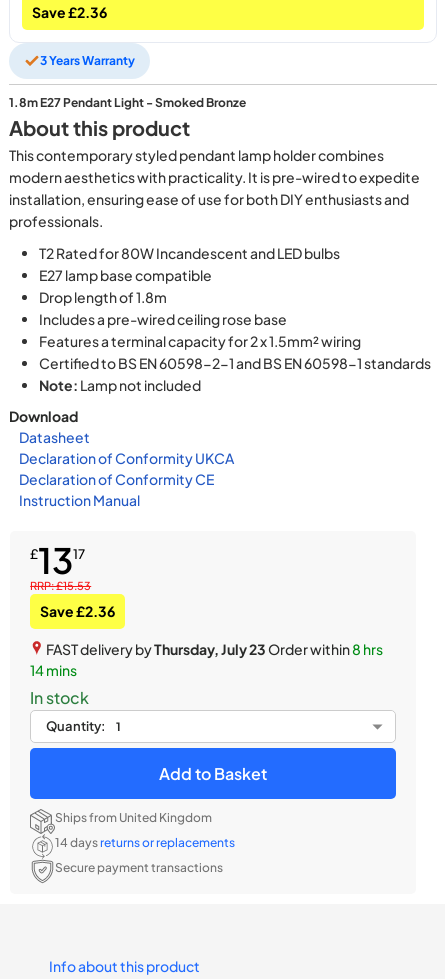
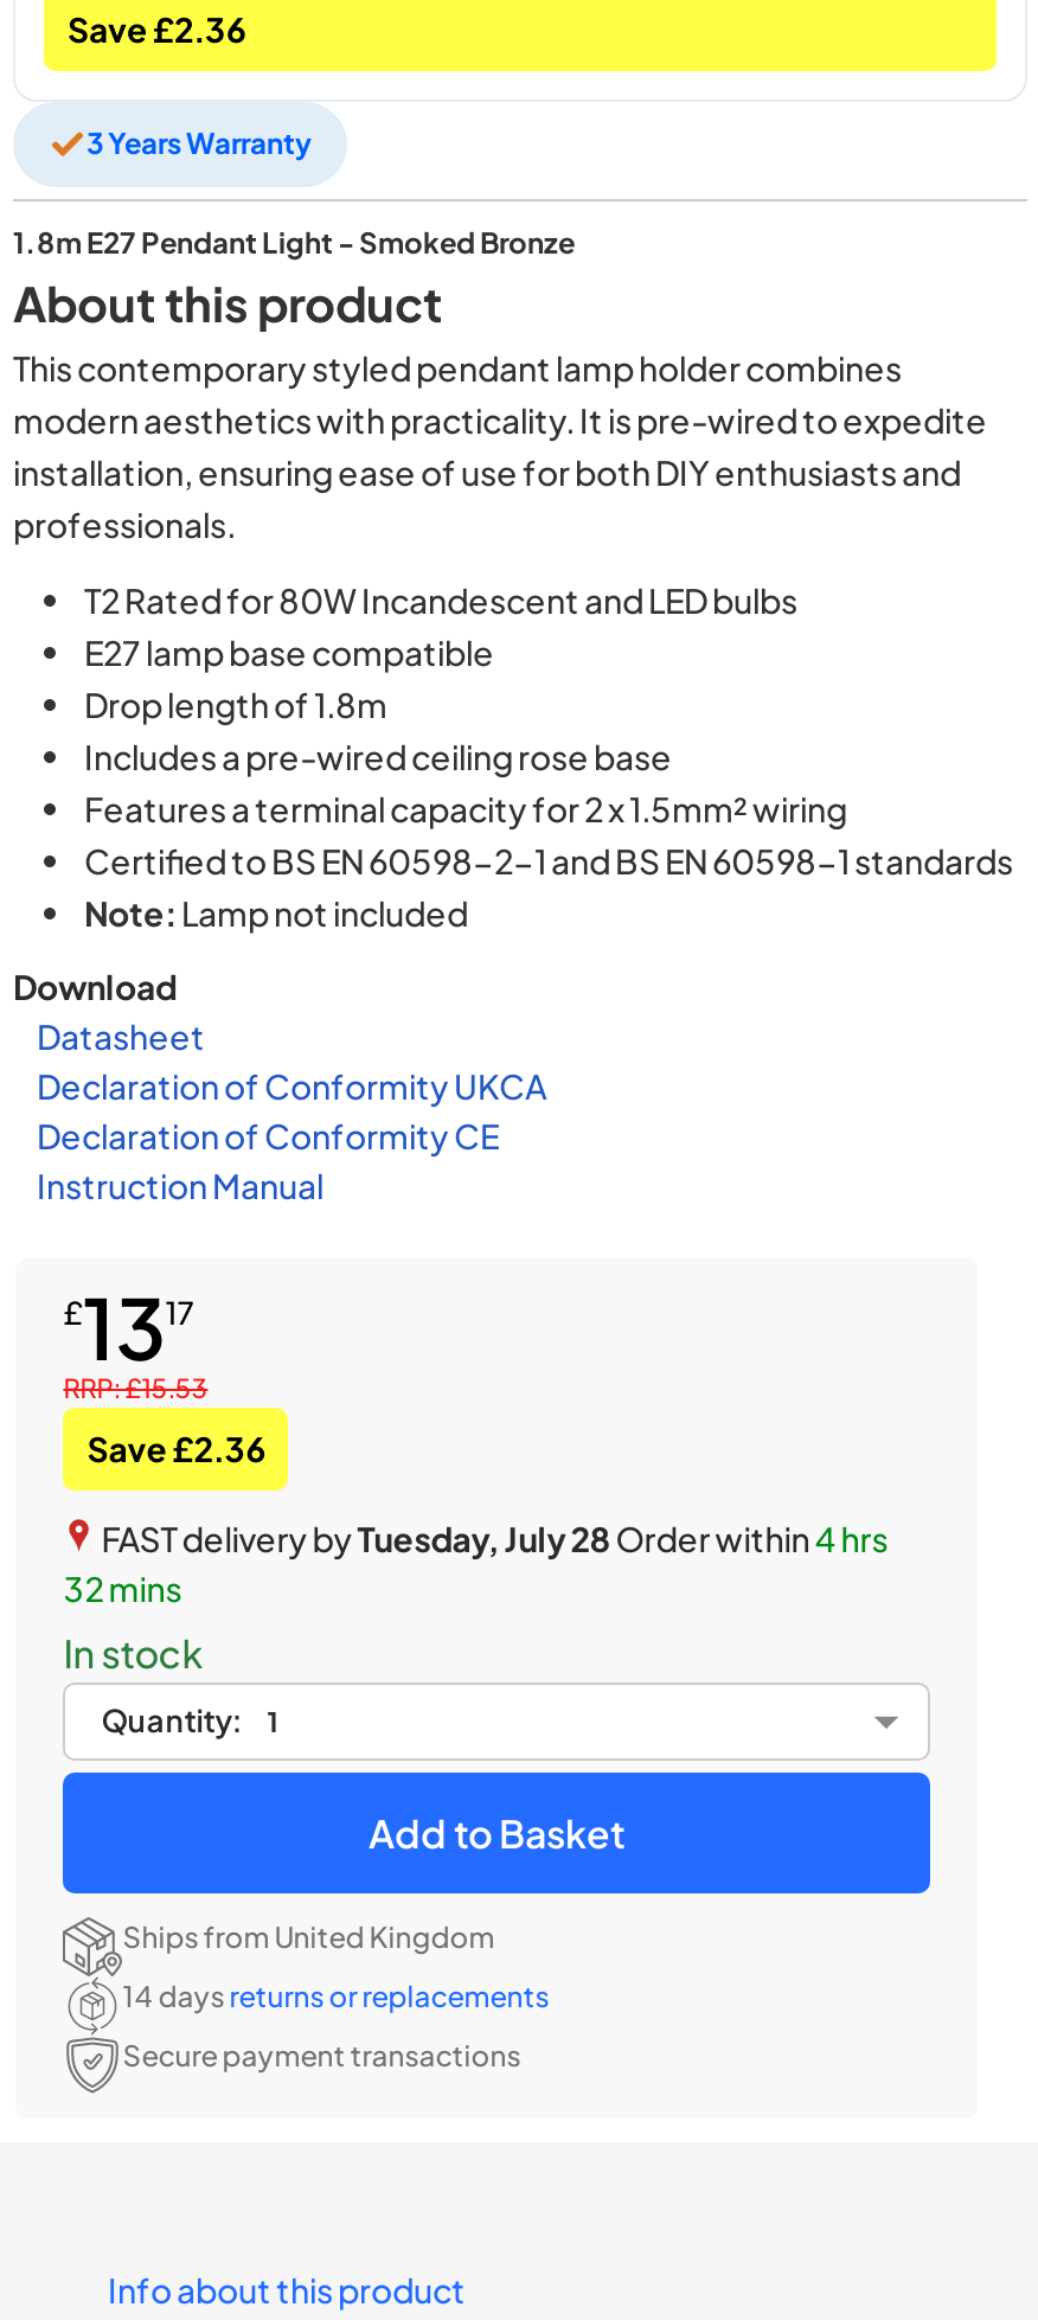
- FAST delivery byThursday, July 23 Order within 8 hrs
+ FAST delivery byTuesday, July 28 Order within 4 hrs

- 14 mins
+ 32 mins
